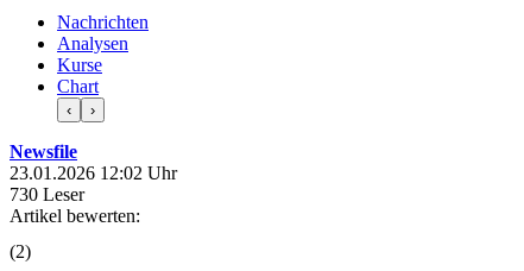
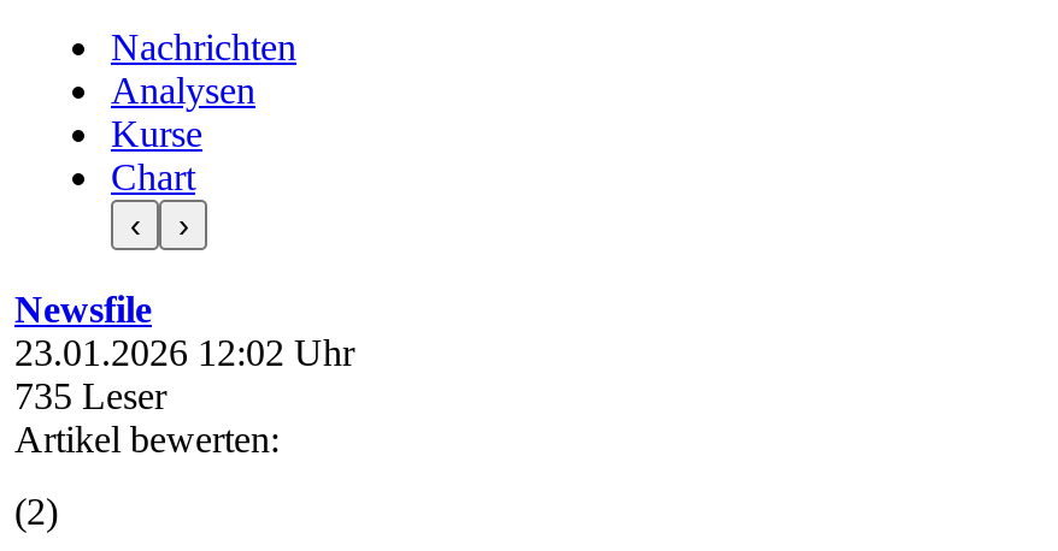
- 730 Leser
+ 735 Leser
